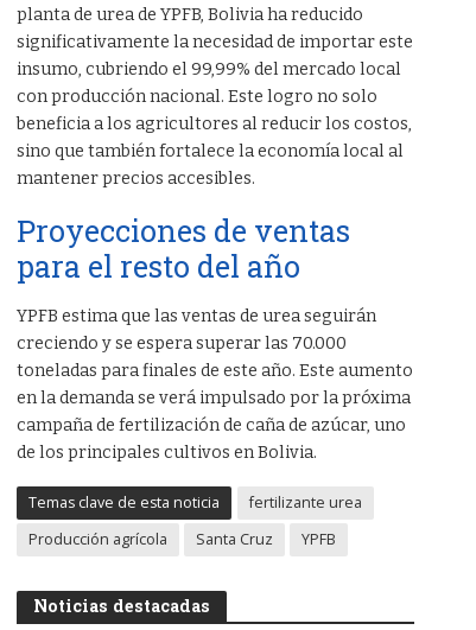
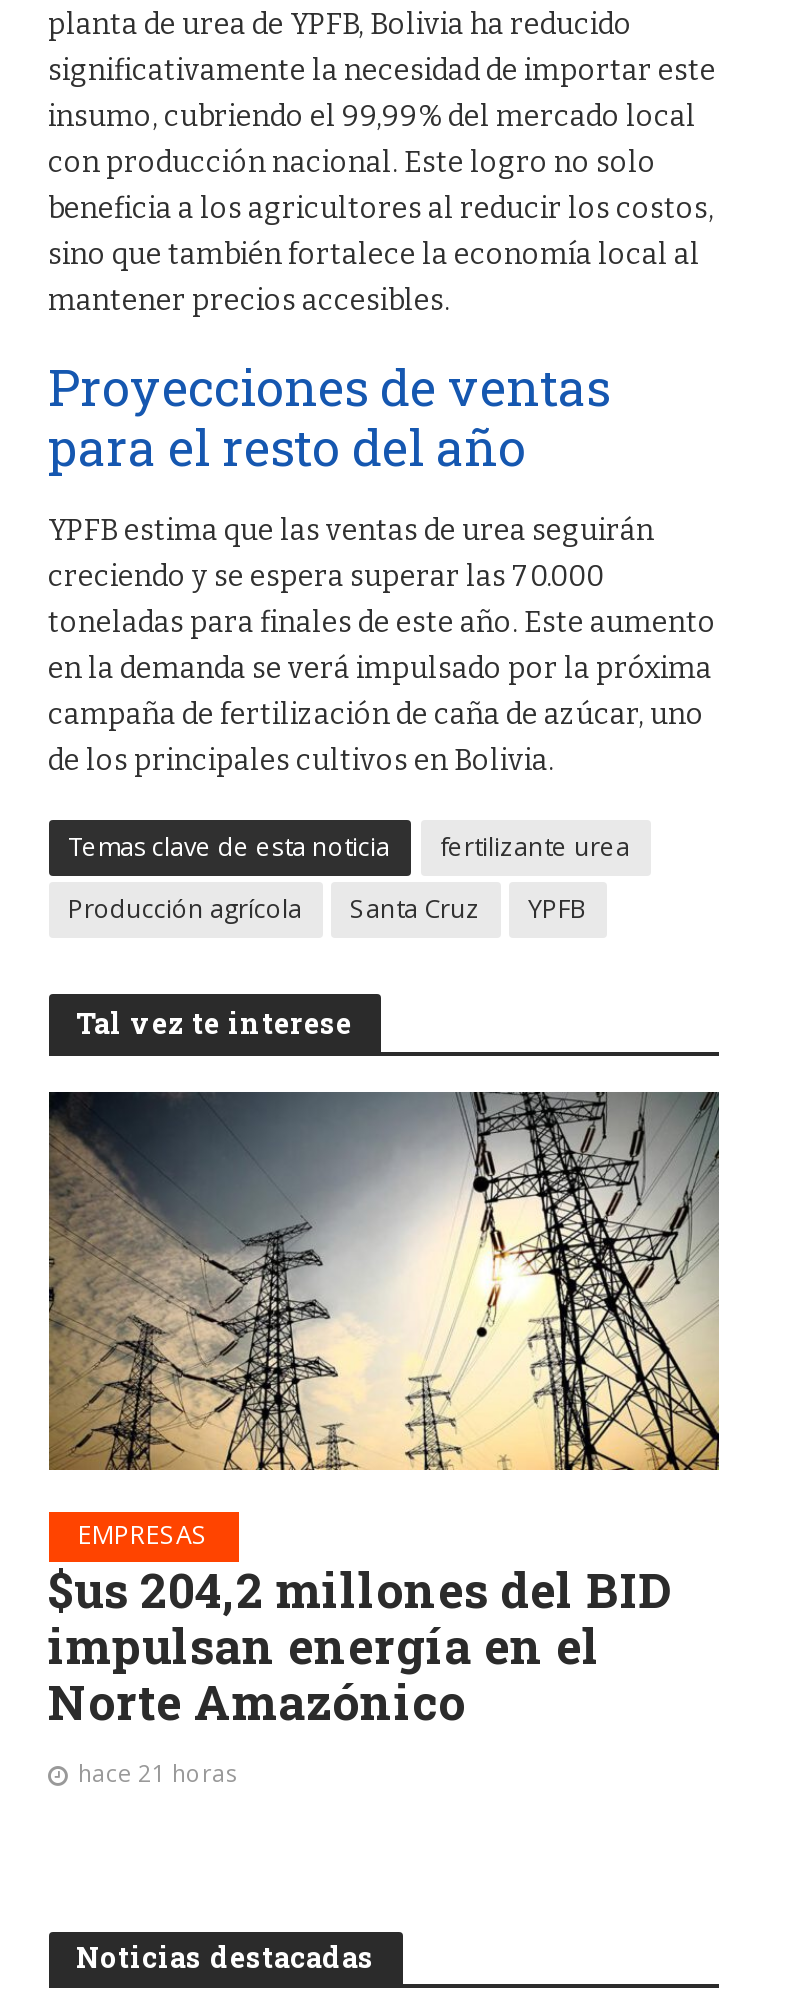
+ [image]
+ EMPRESAS
+ $us 204,2 millones del BID
+ impulsan energía en el
+ Norte Amazónico
+ hace 21 horas

+ Tal vez te interese
